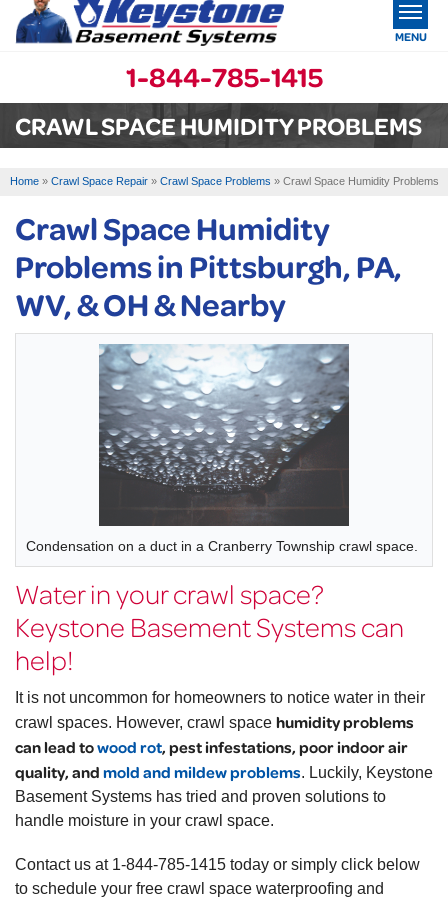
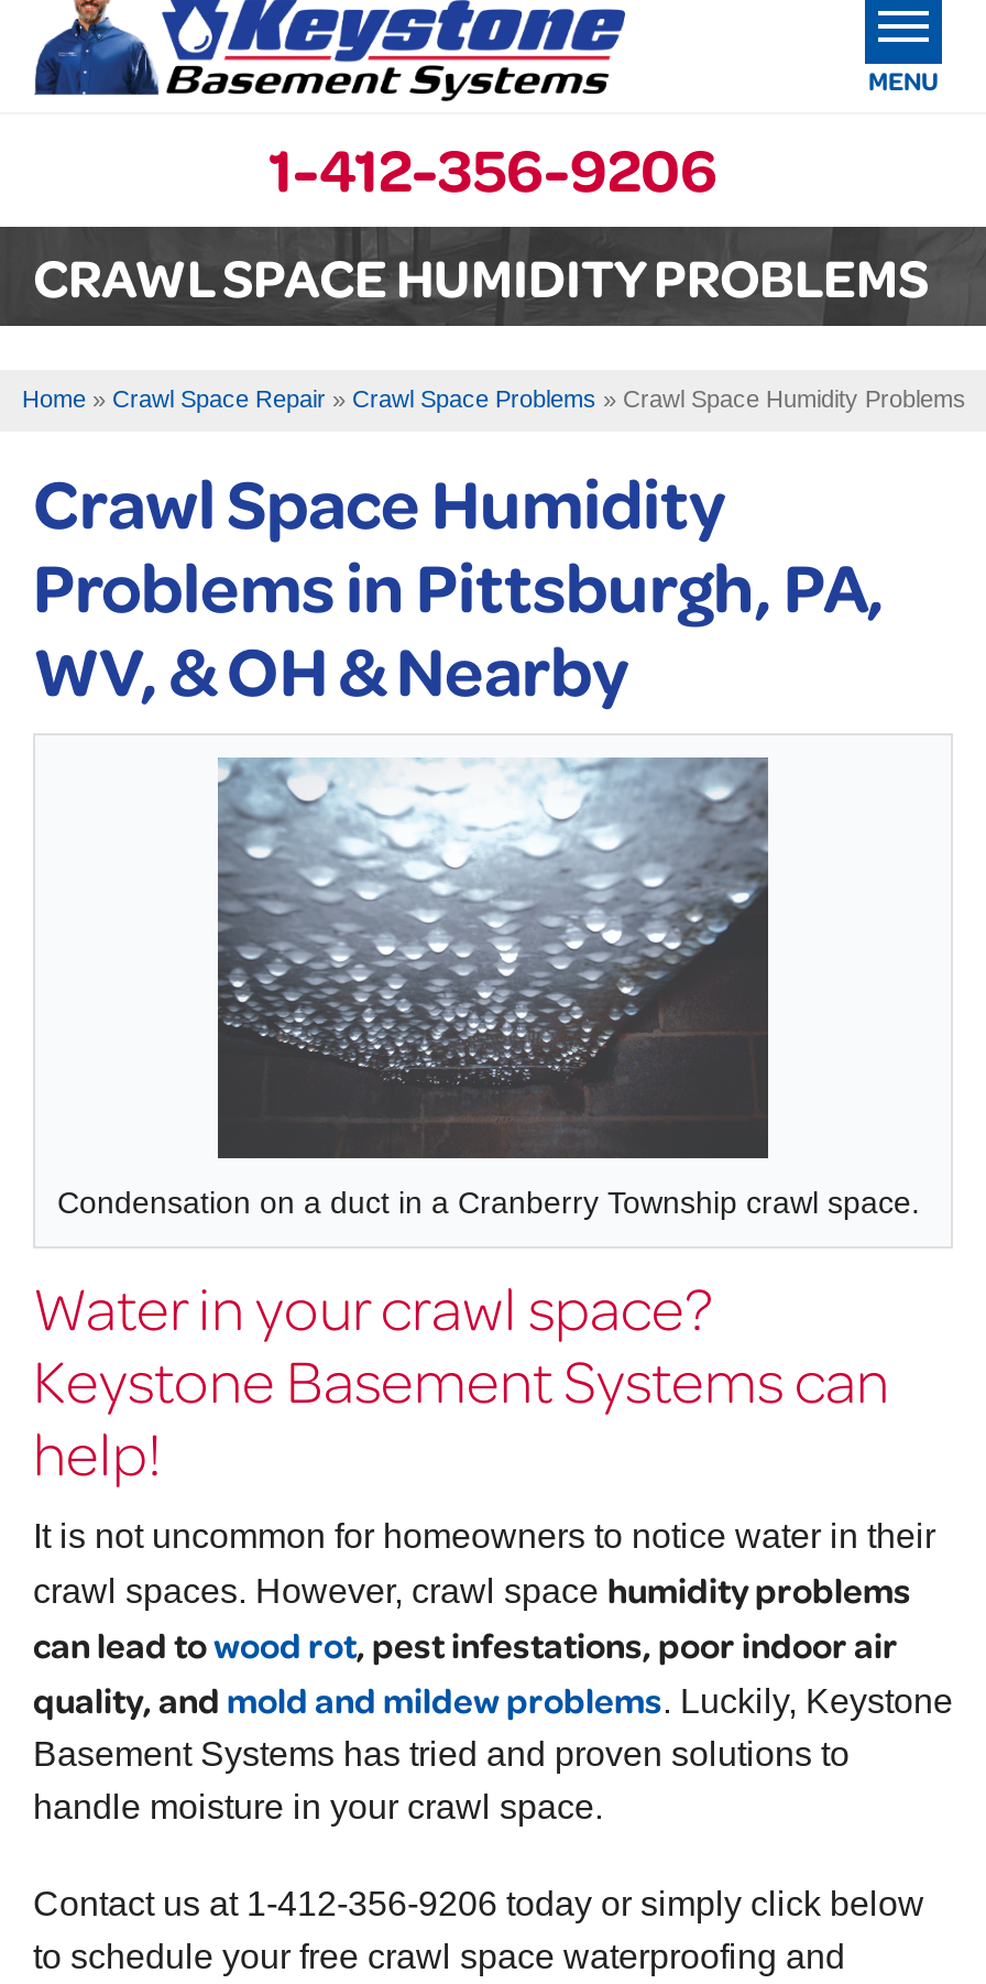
- 1-844-785-1415
+ 1-412-356-9206

- Contact us at 1-844-785-1415 today or simply click below
+ Contact us at 1-412-356-9206 today or simply click below
